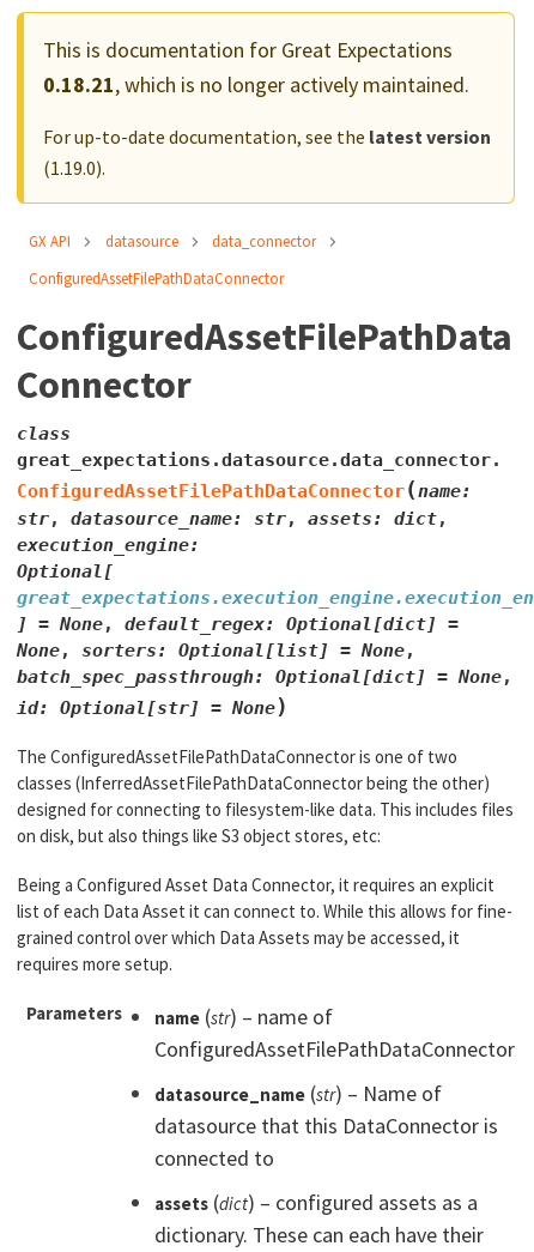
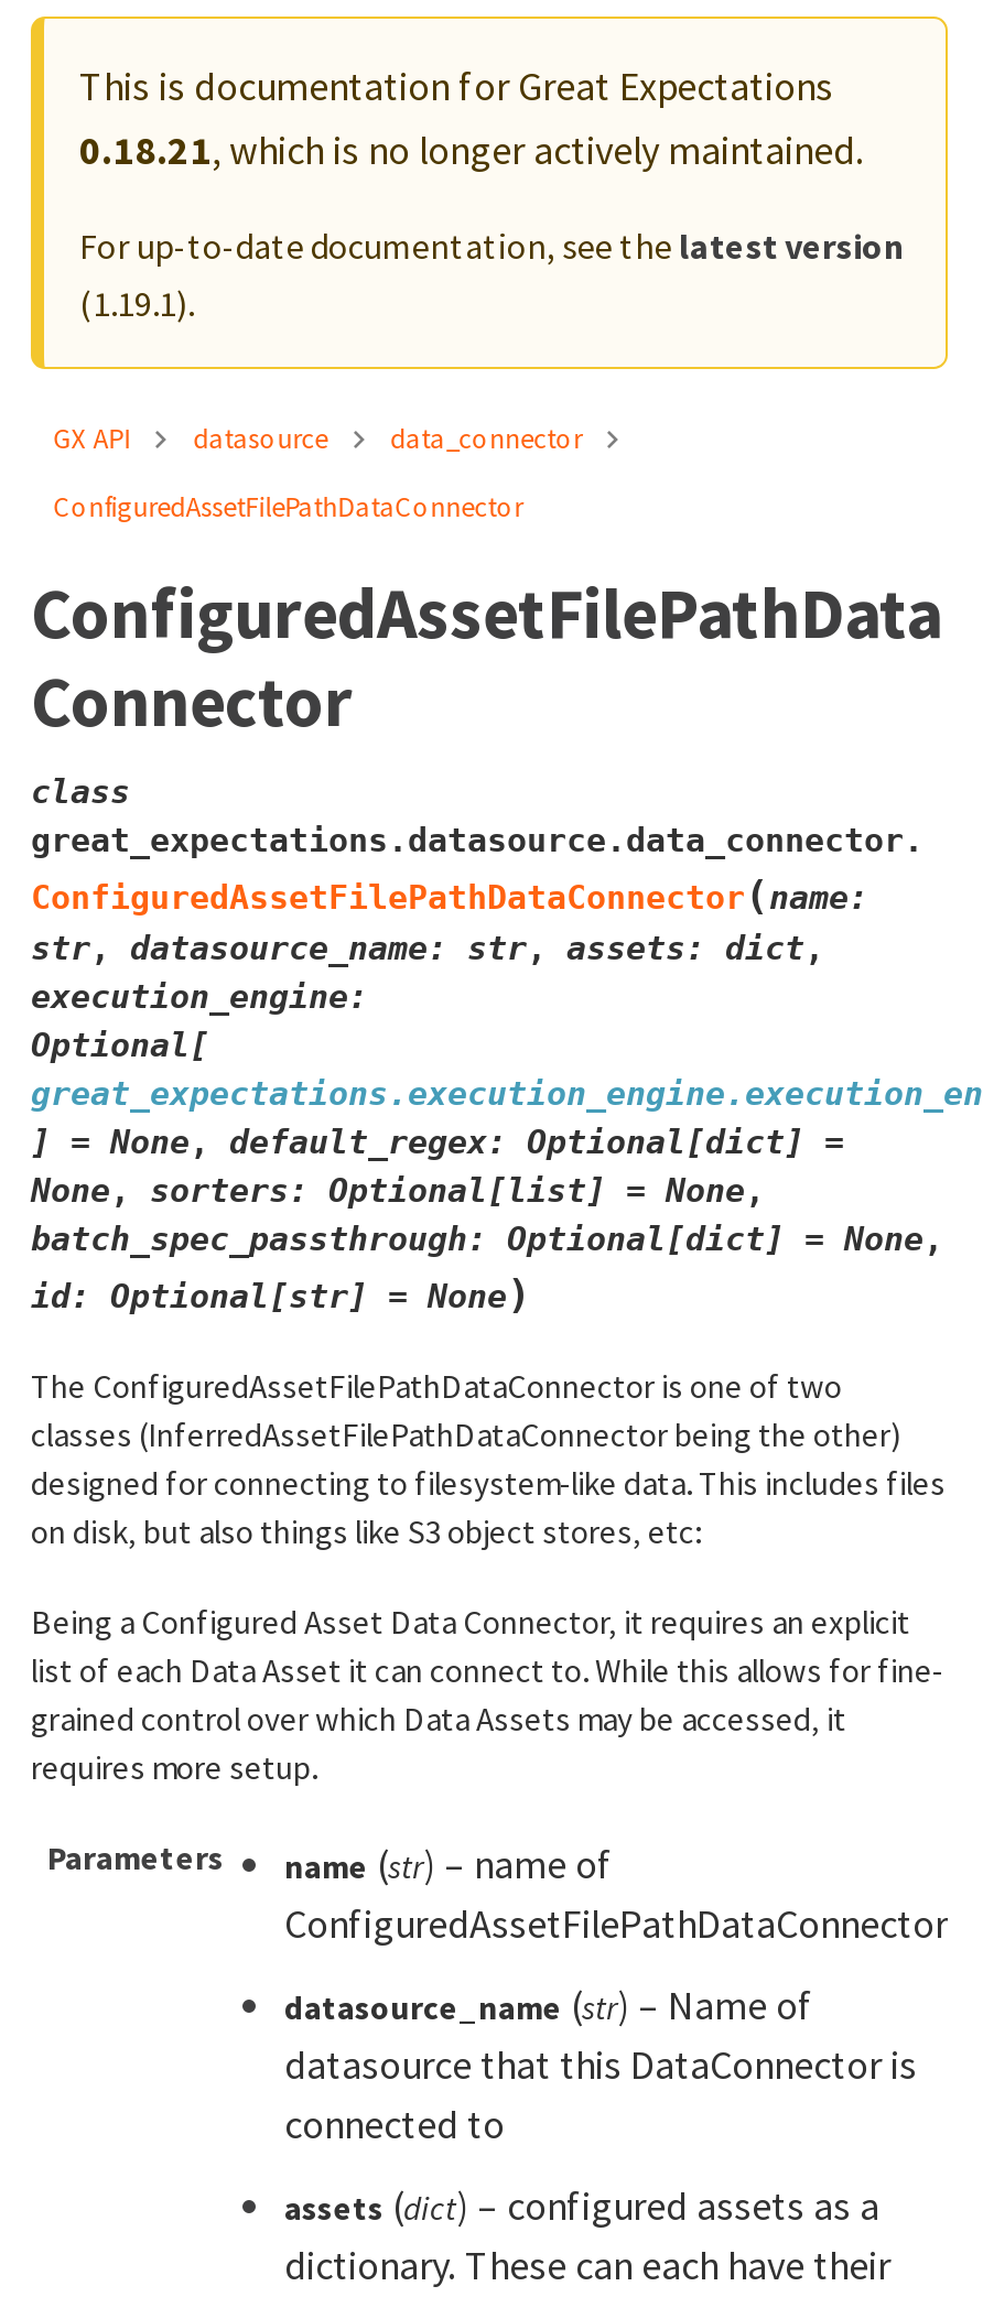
- (1.19.0).
+ (1.19.1).
